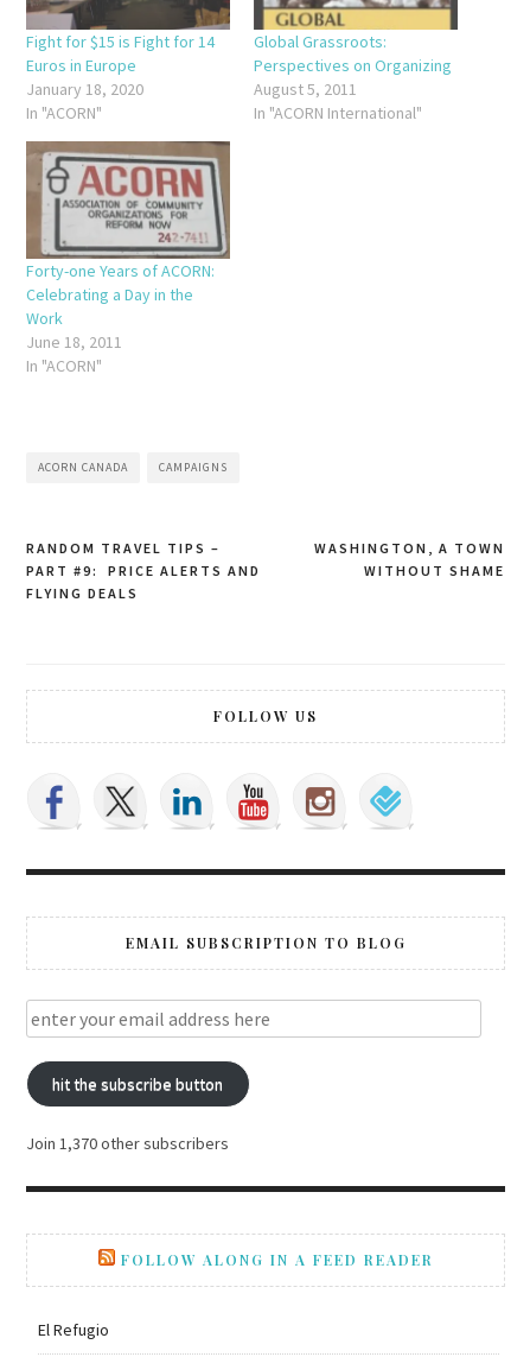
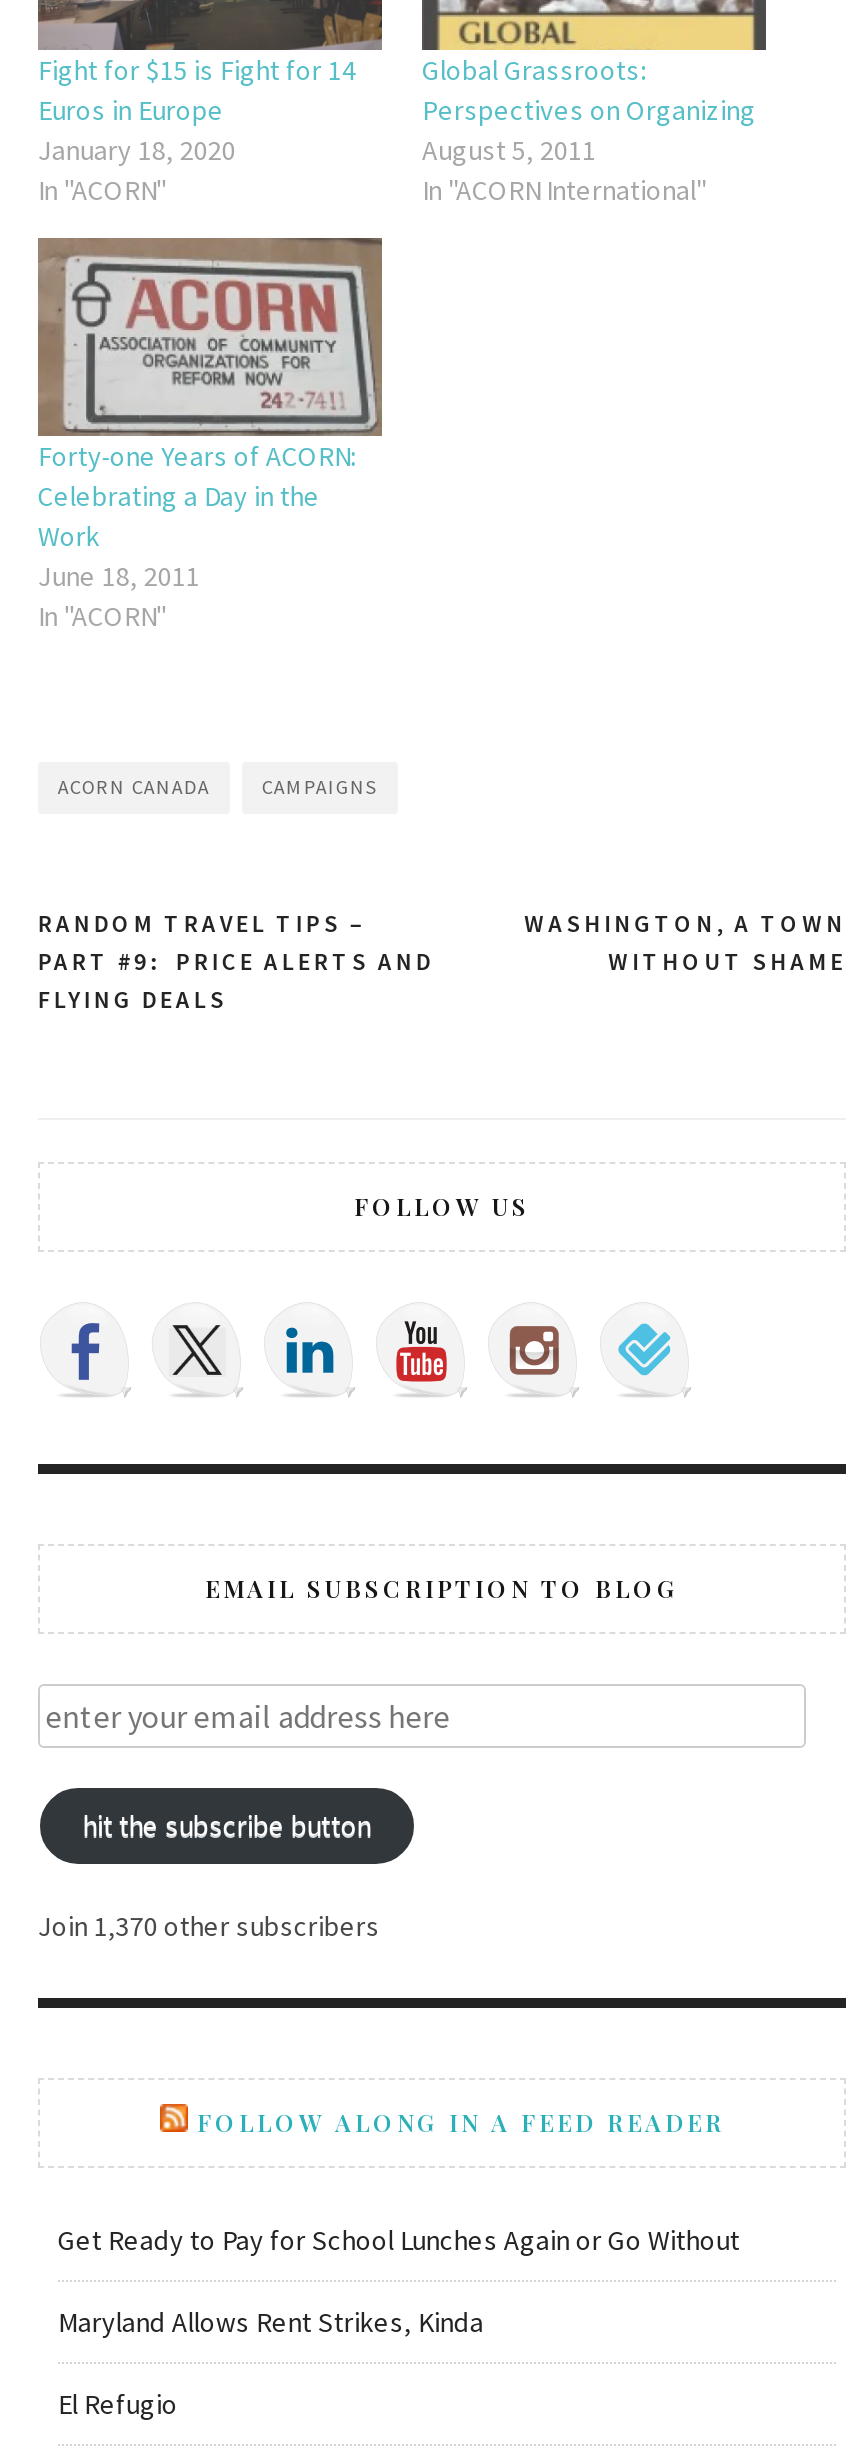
+ Get Ready to Pay for School Lunches Again or Go Without
+ Maryland Allows Rent Strikes, Kinda
